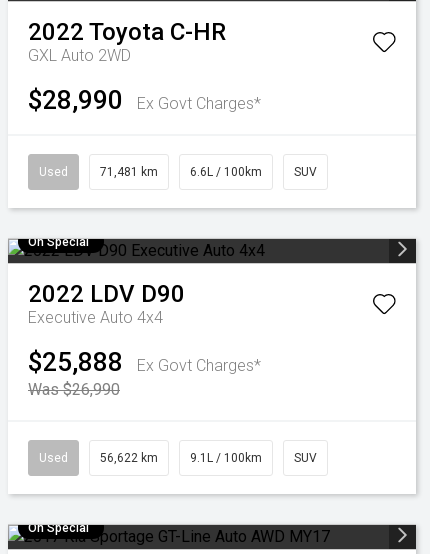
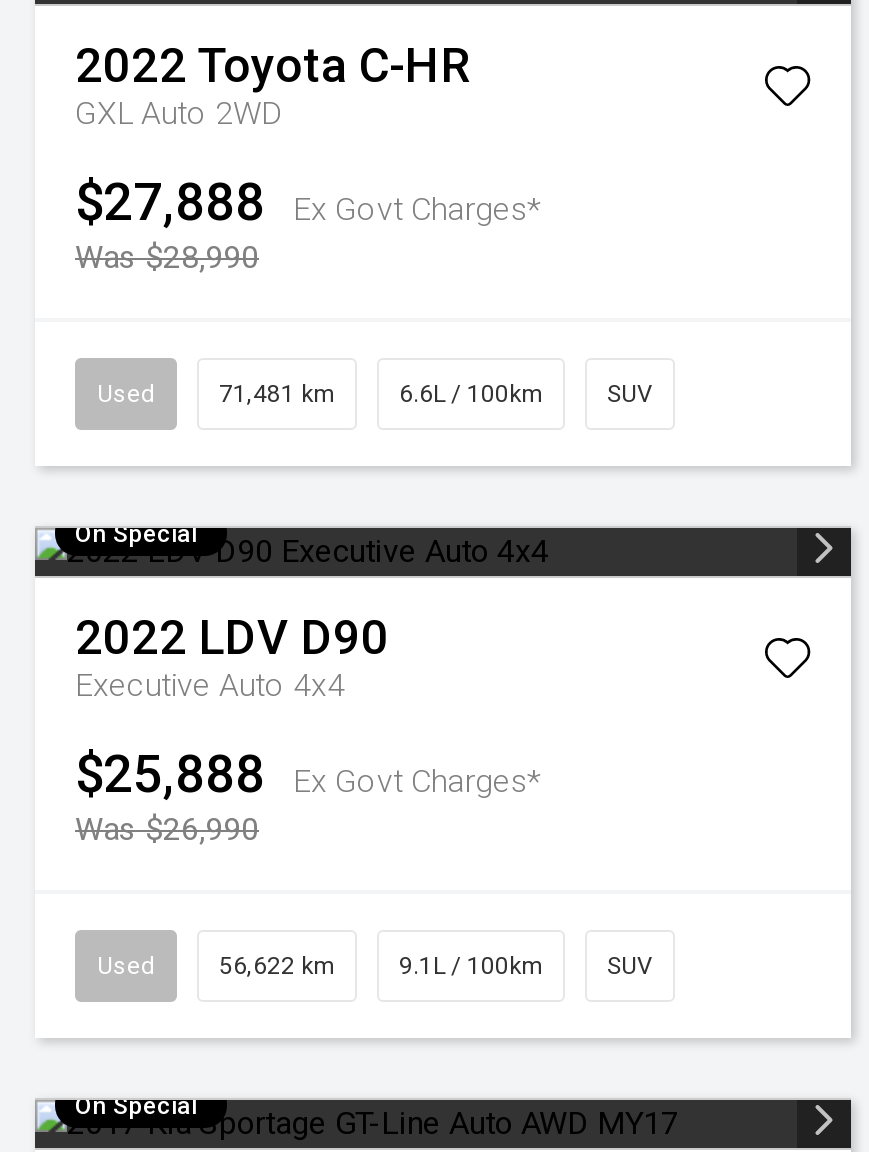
- $28,990 Ex Govt Charges*
+ $27,888 Ex Govt Charges*

+ Was $28,990
